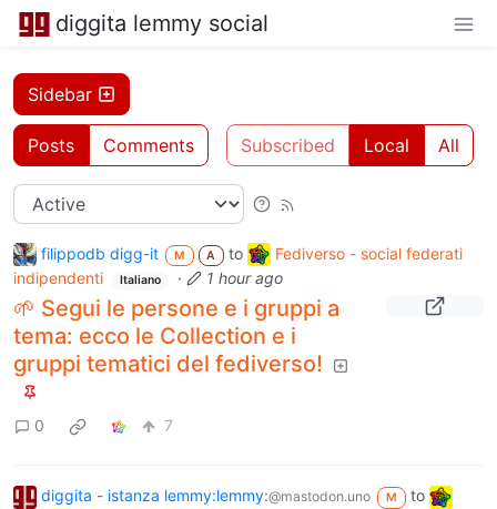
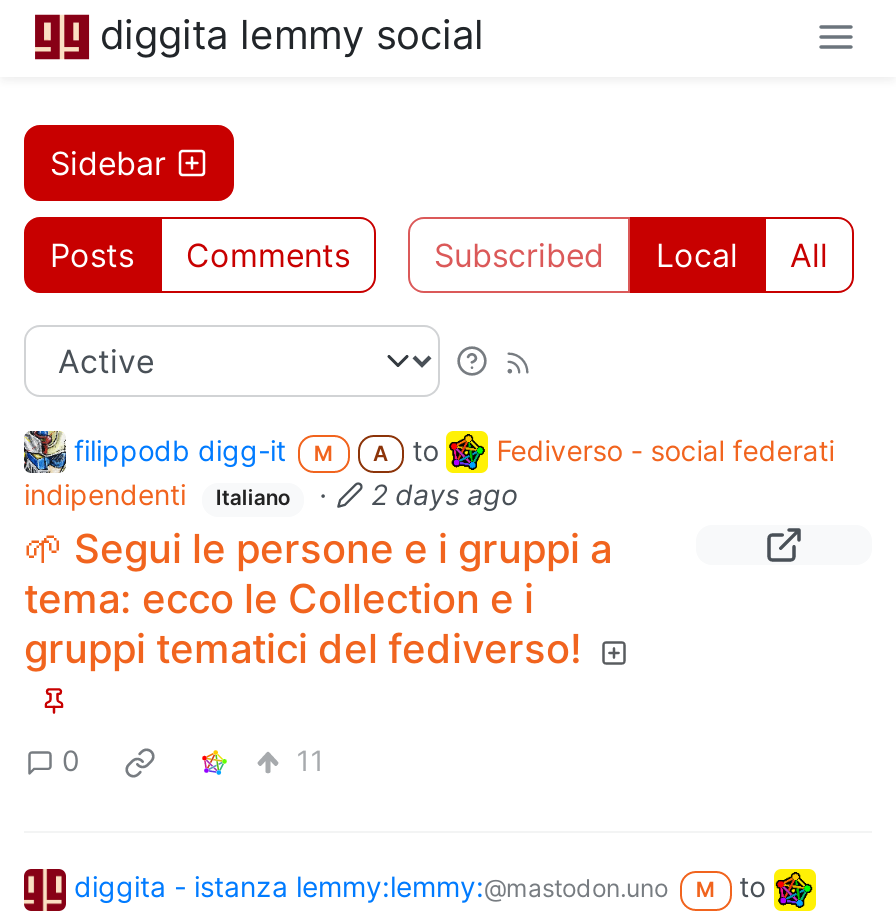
- 1 hour ago
+ 2 days ago

- 7
+ 11
